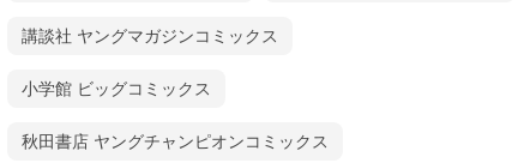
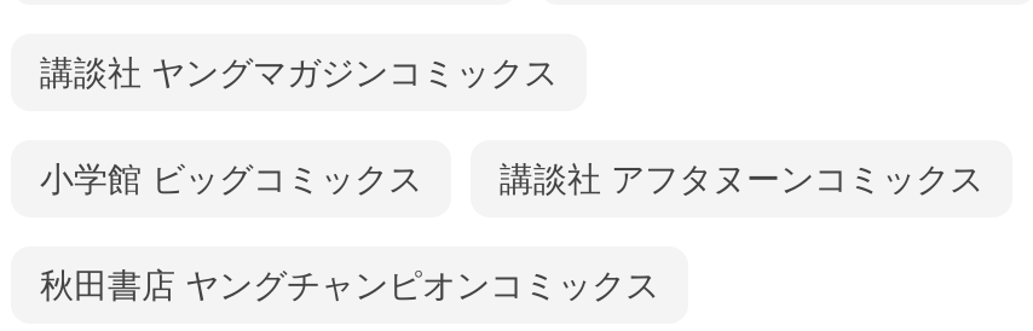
+ 講談社 アフタヌーンコミックス
